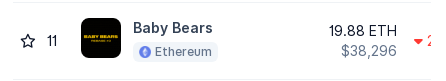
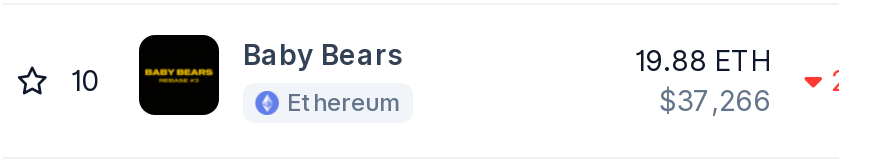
- 11
+ 10

- $38,296
+ $37,266
